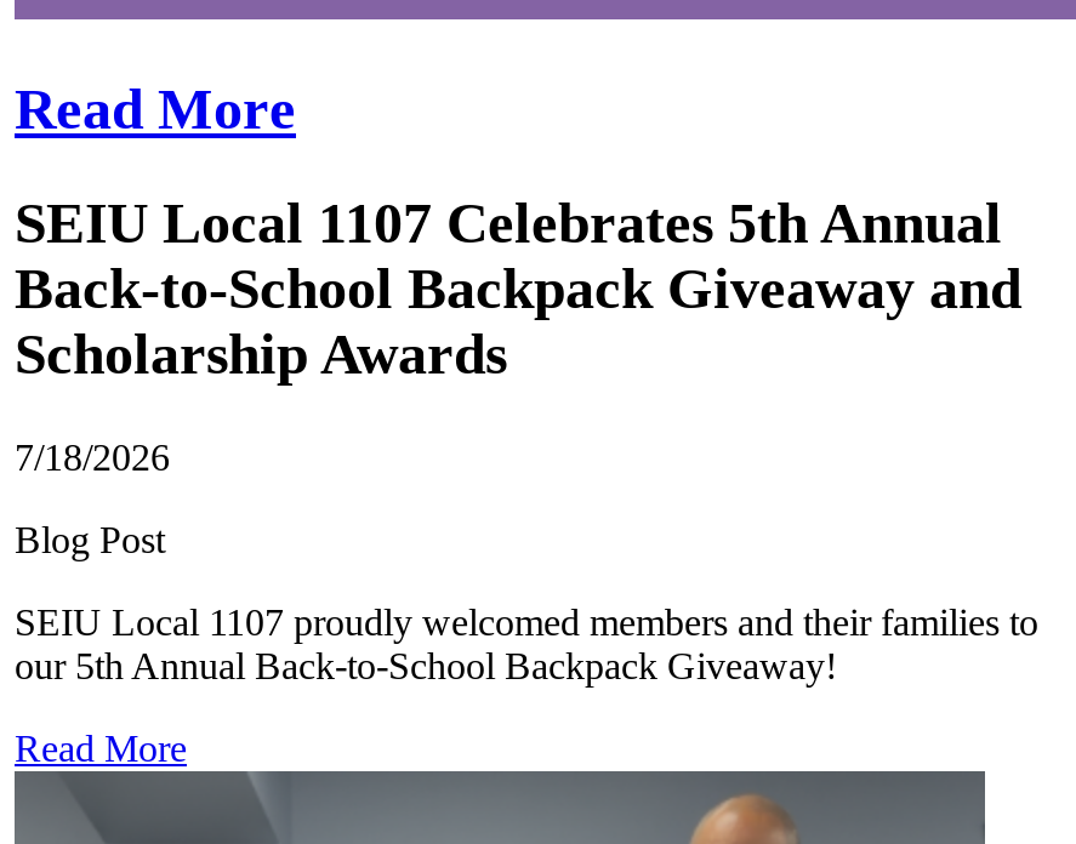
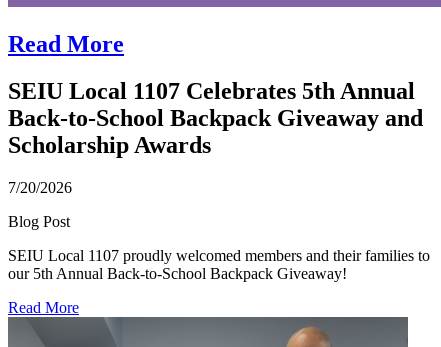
- 7/18/2026
+ 7/20/2026
